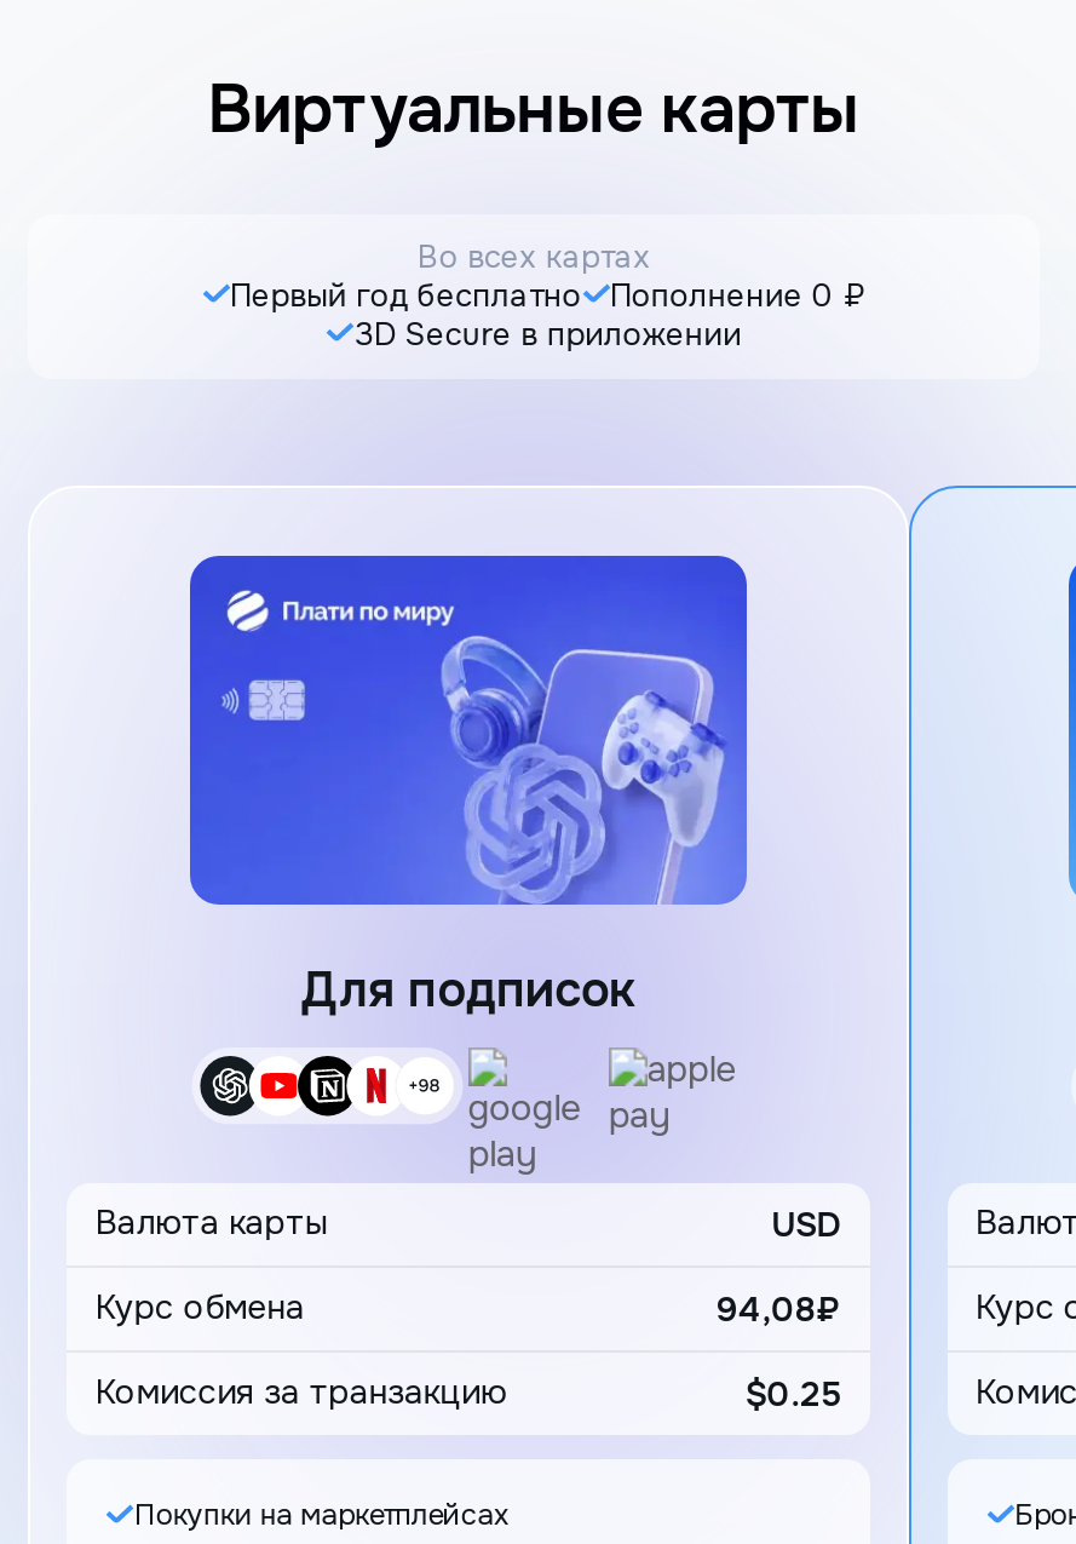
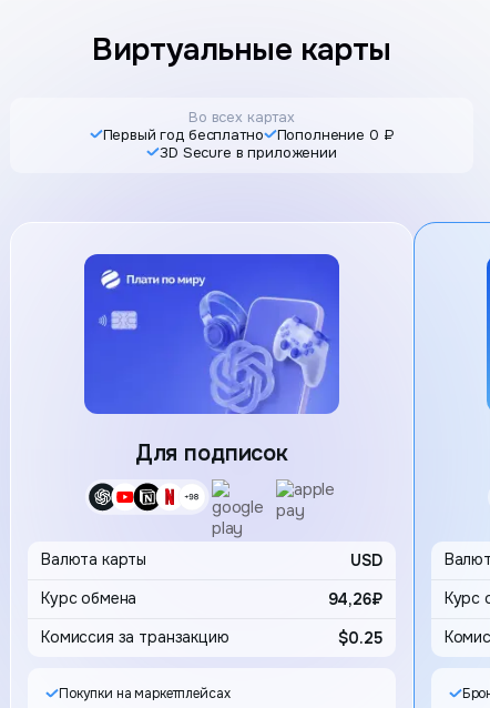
- 94,08₽
+ 94,26₽
